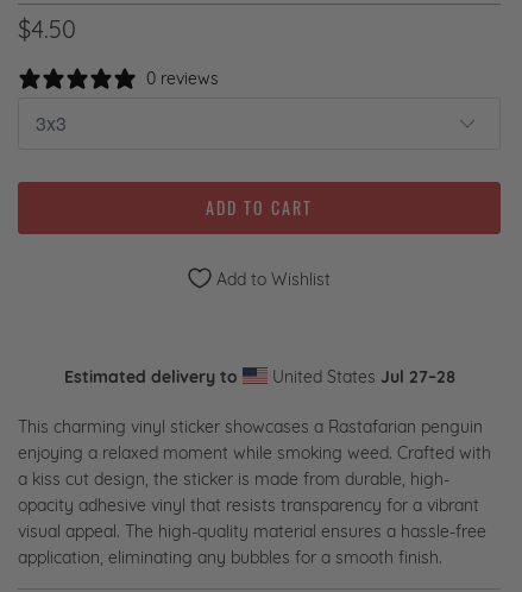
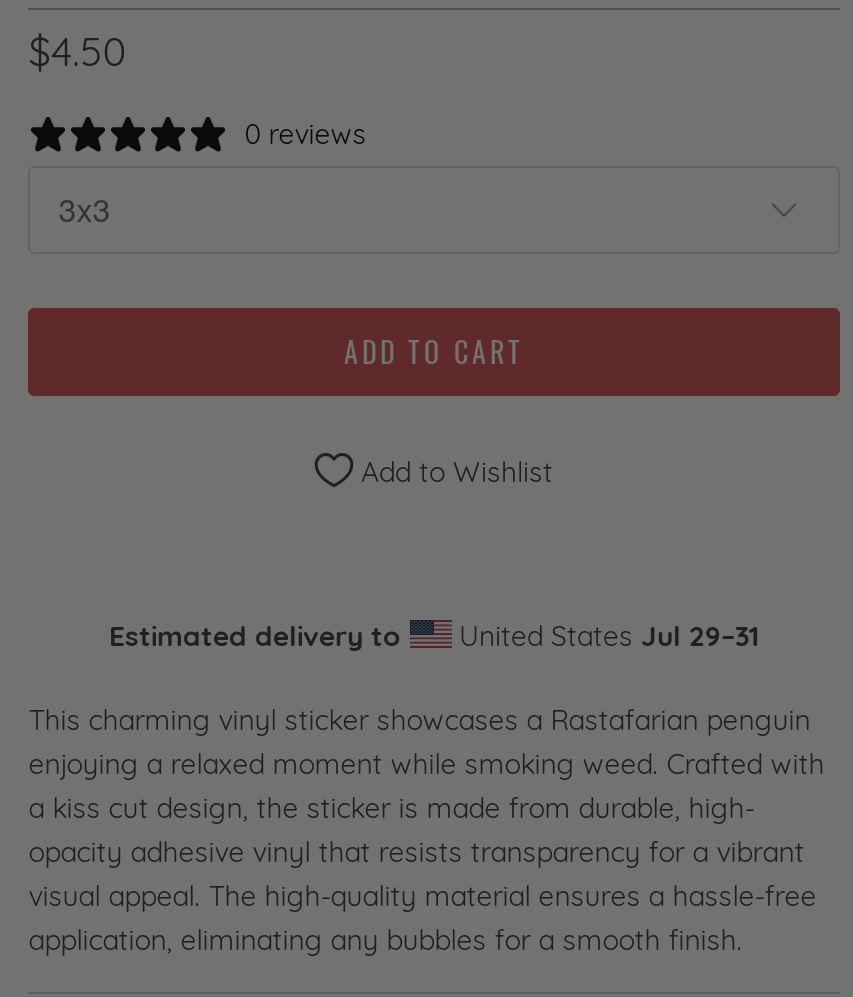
- United States Jul 27–28
+ United States Jul 29–31
